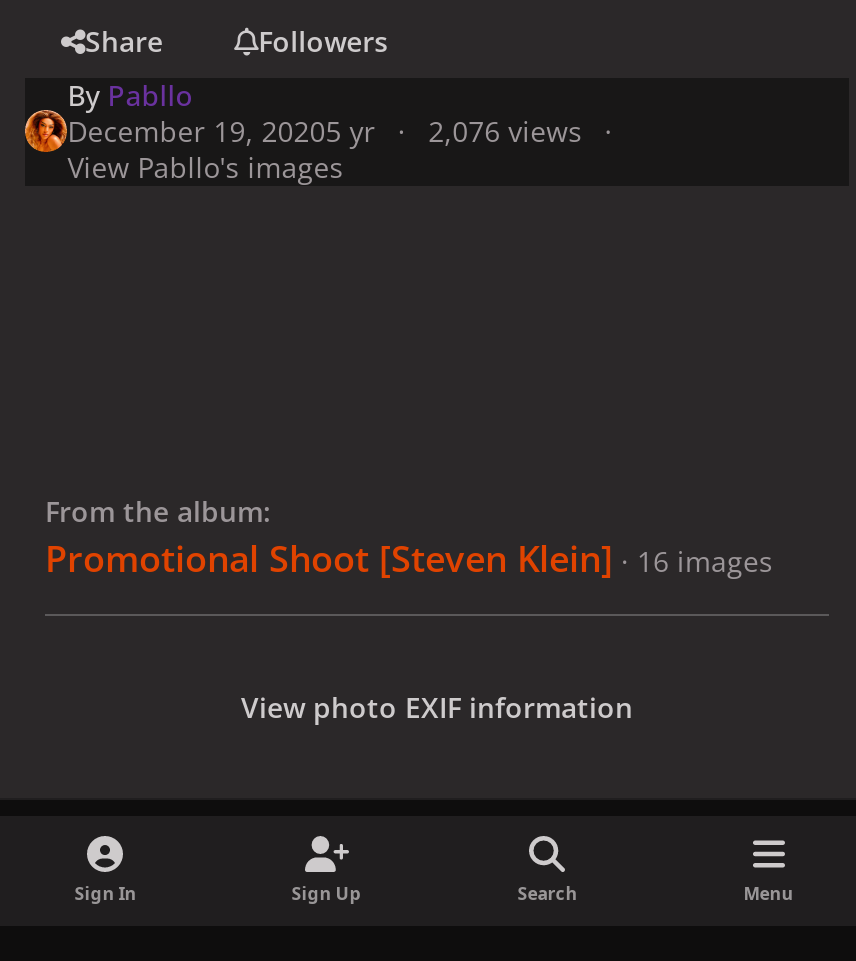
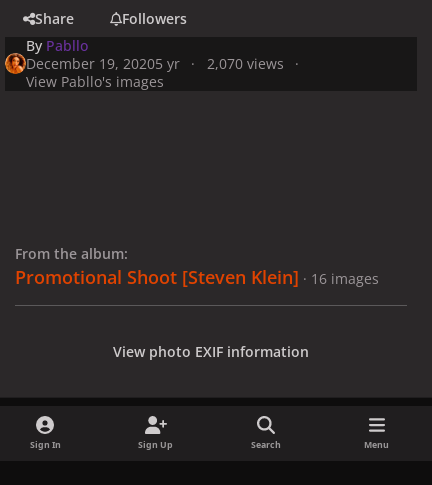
- December 19, 20205 yr 2,076 views
+ December 19, 20205 yr 2,070 views
